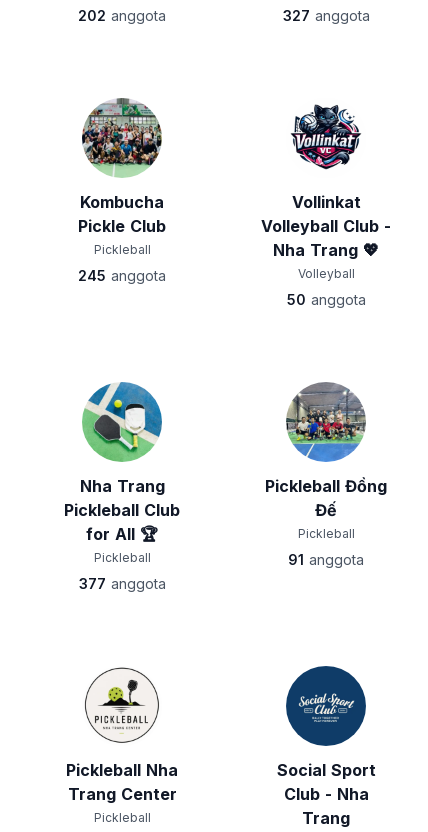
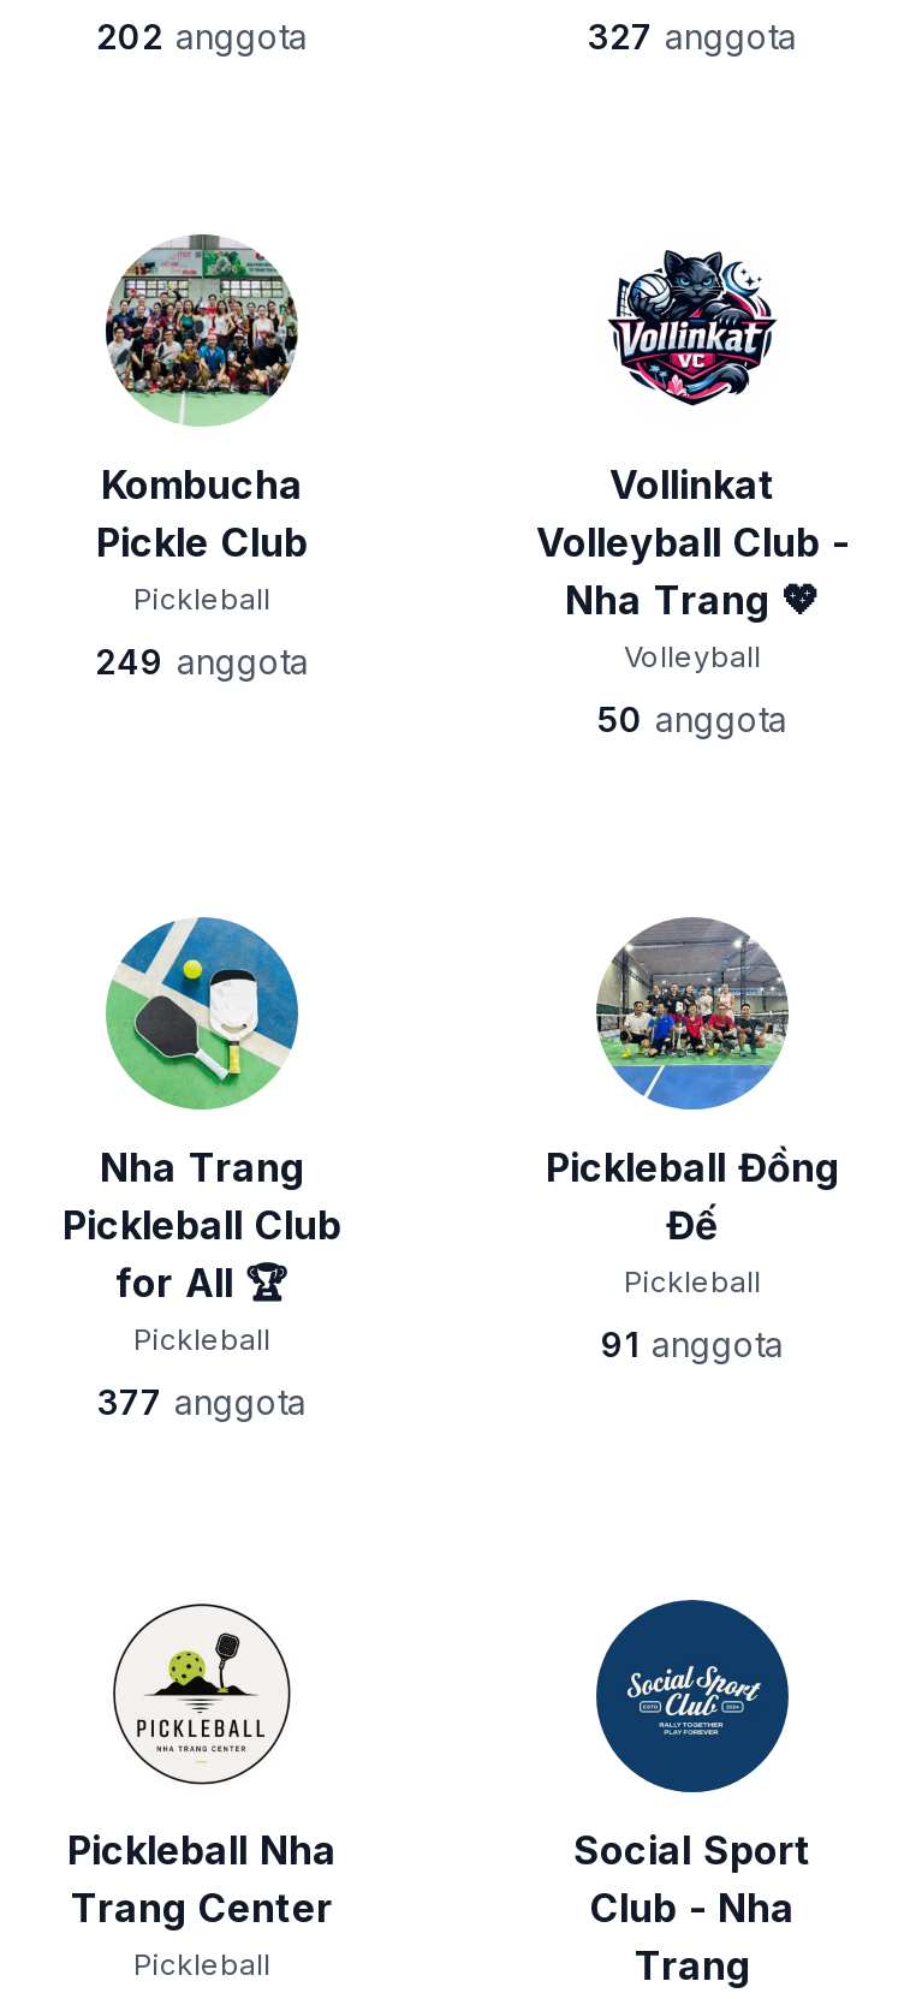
- 245 anggota
+ 249 anggota
